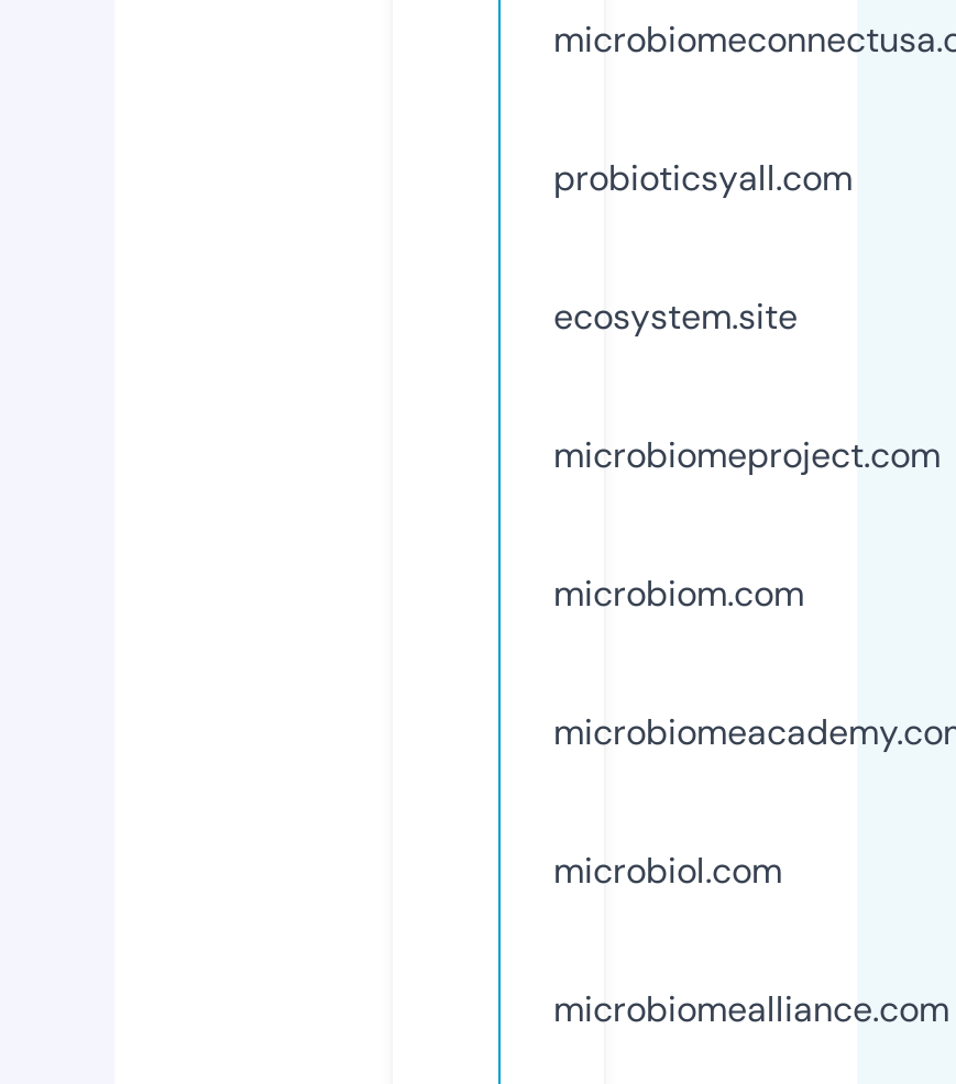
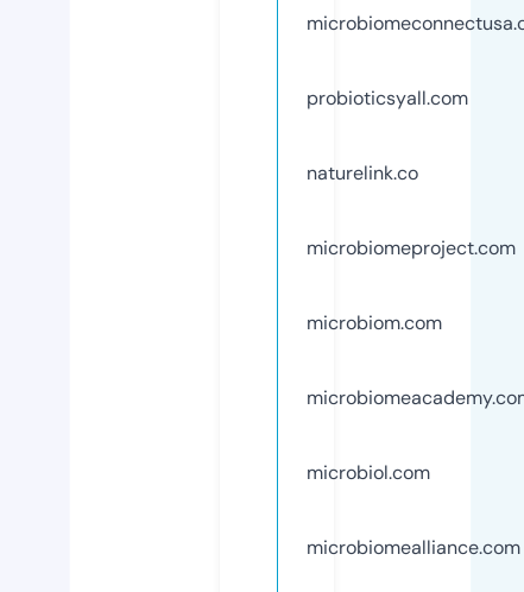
- ecosystem.site
+ naturelink.co
